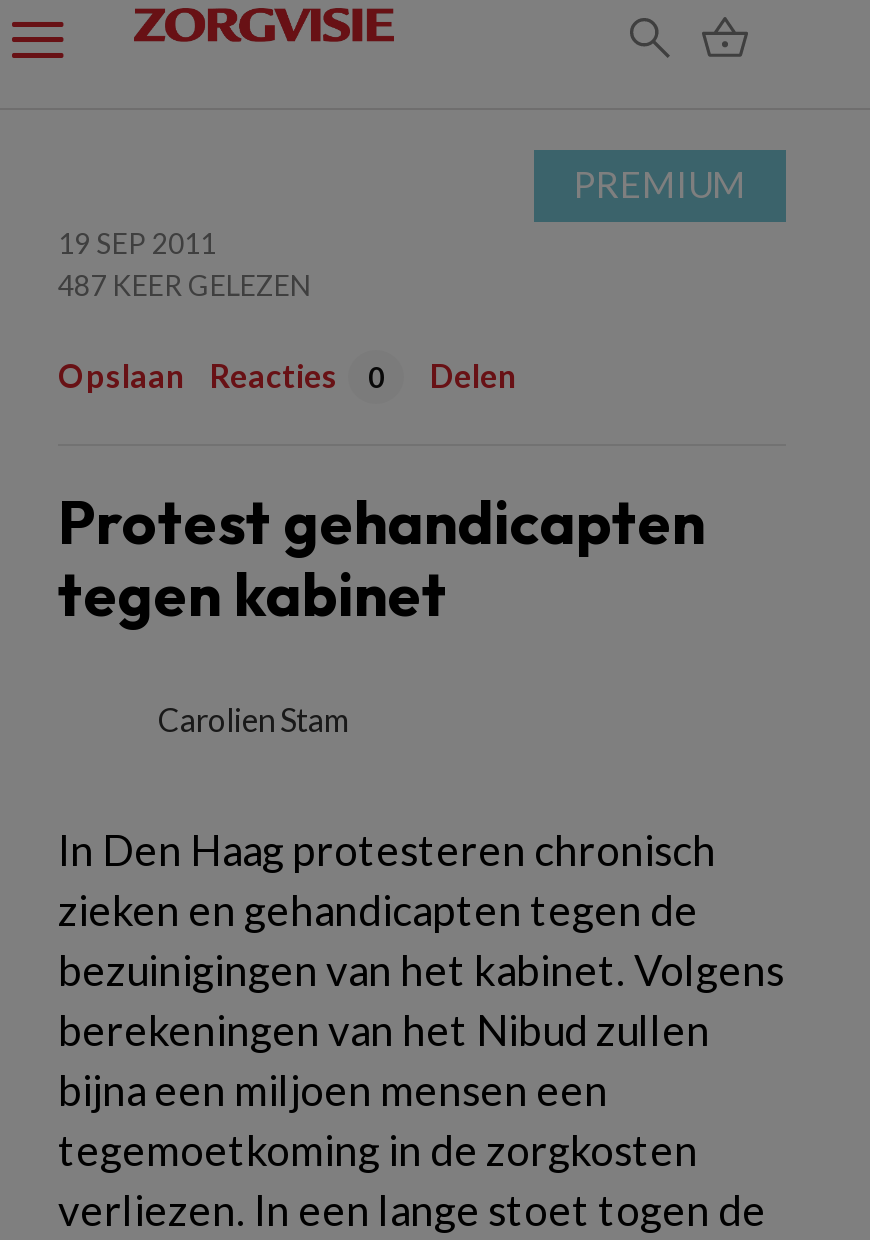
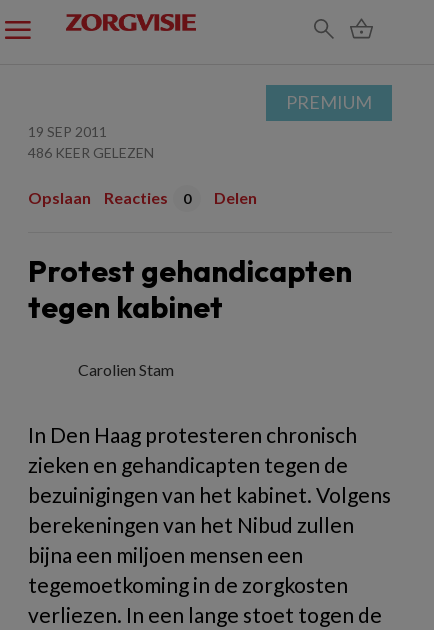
- 487 KEER GELEZEN
+ 486 KEER GELEZEN
